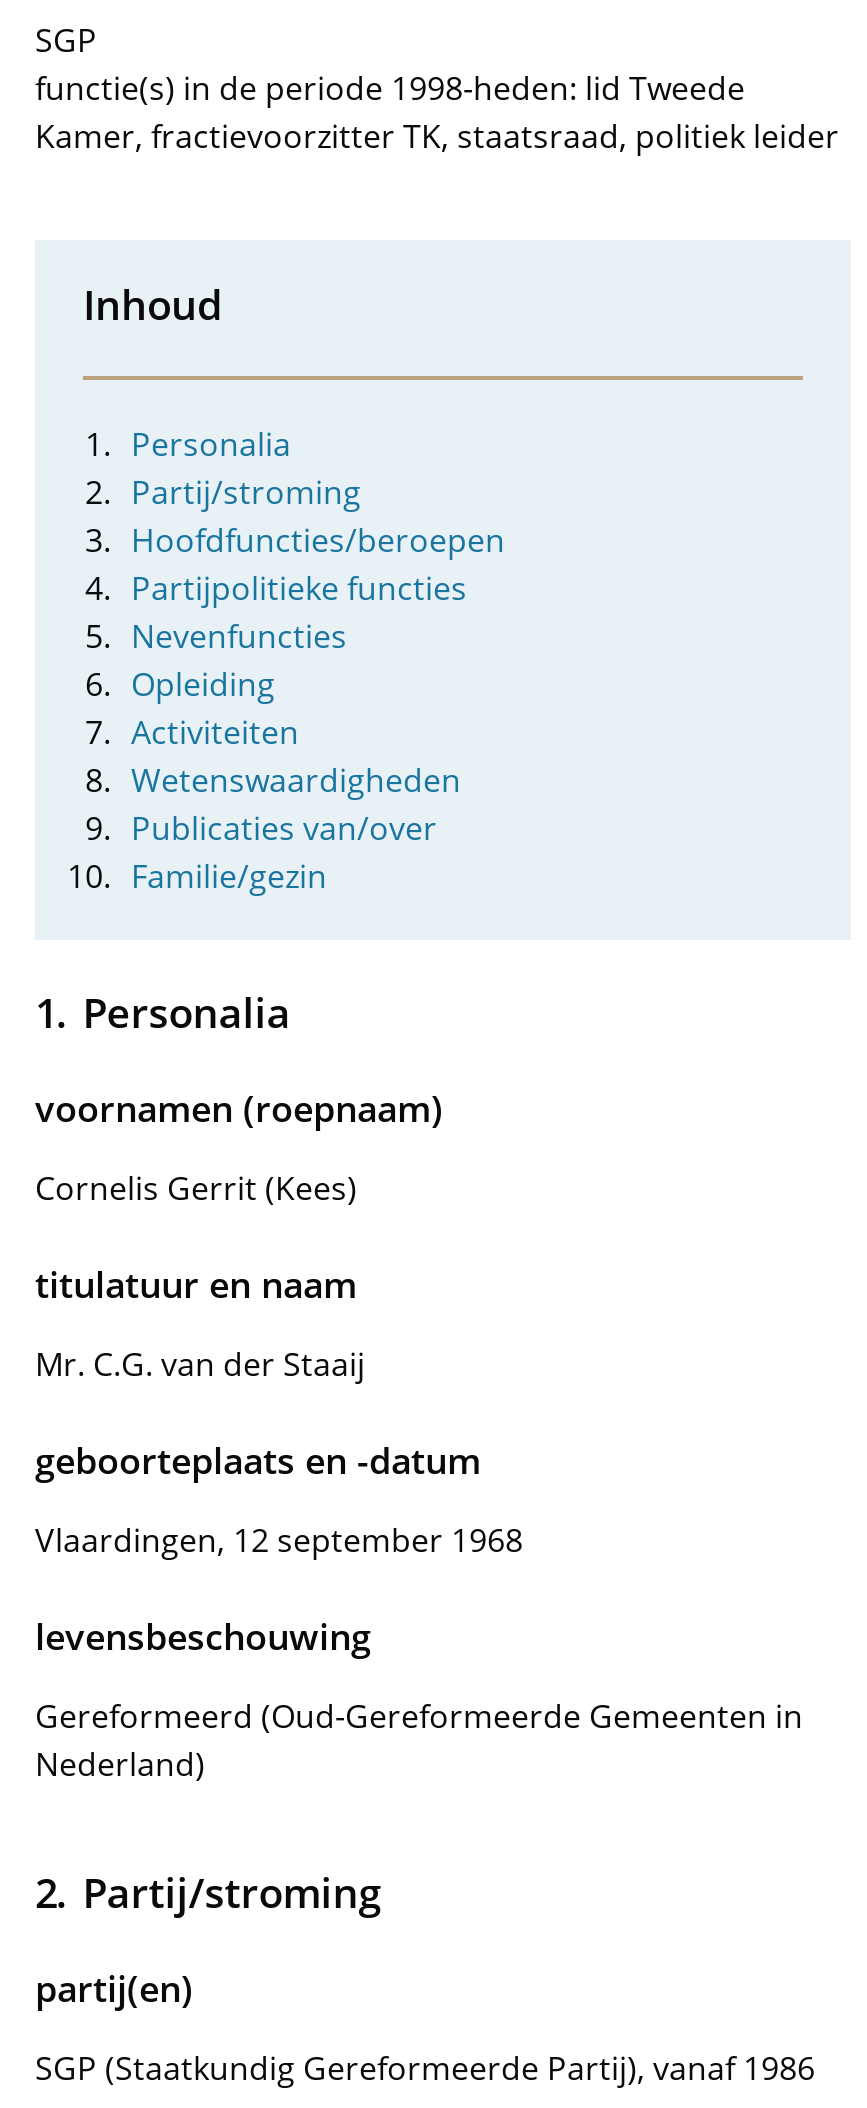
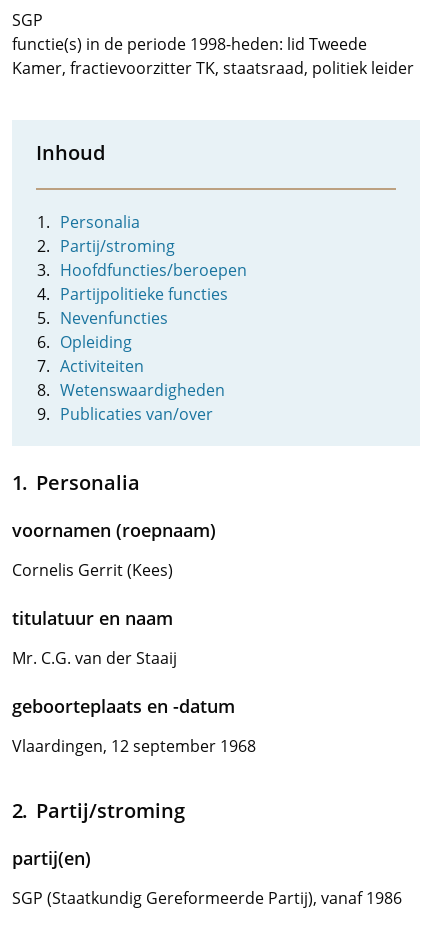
- Familie/gezin

- levensbeschouwing
- Gereformeerd (Oud-Gereformeerde Gemeenten in
- Nederland)
